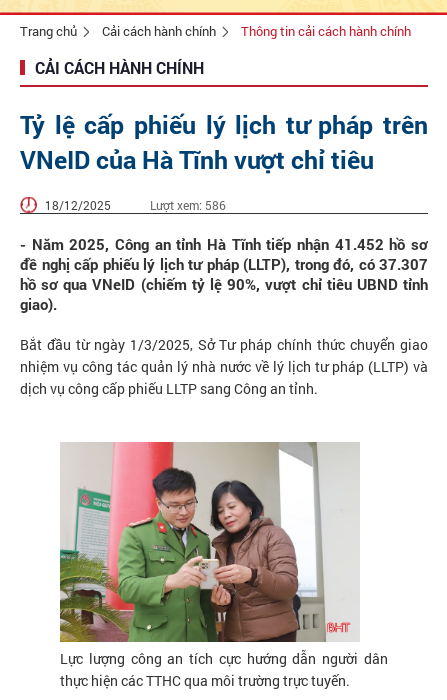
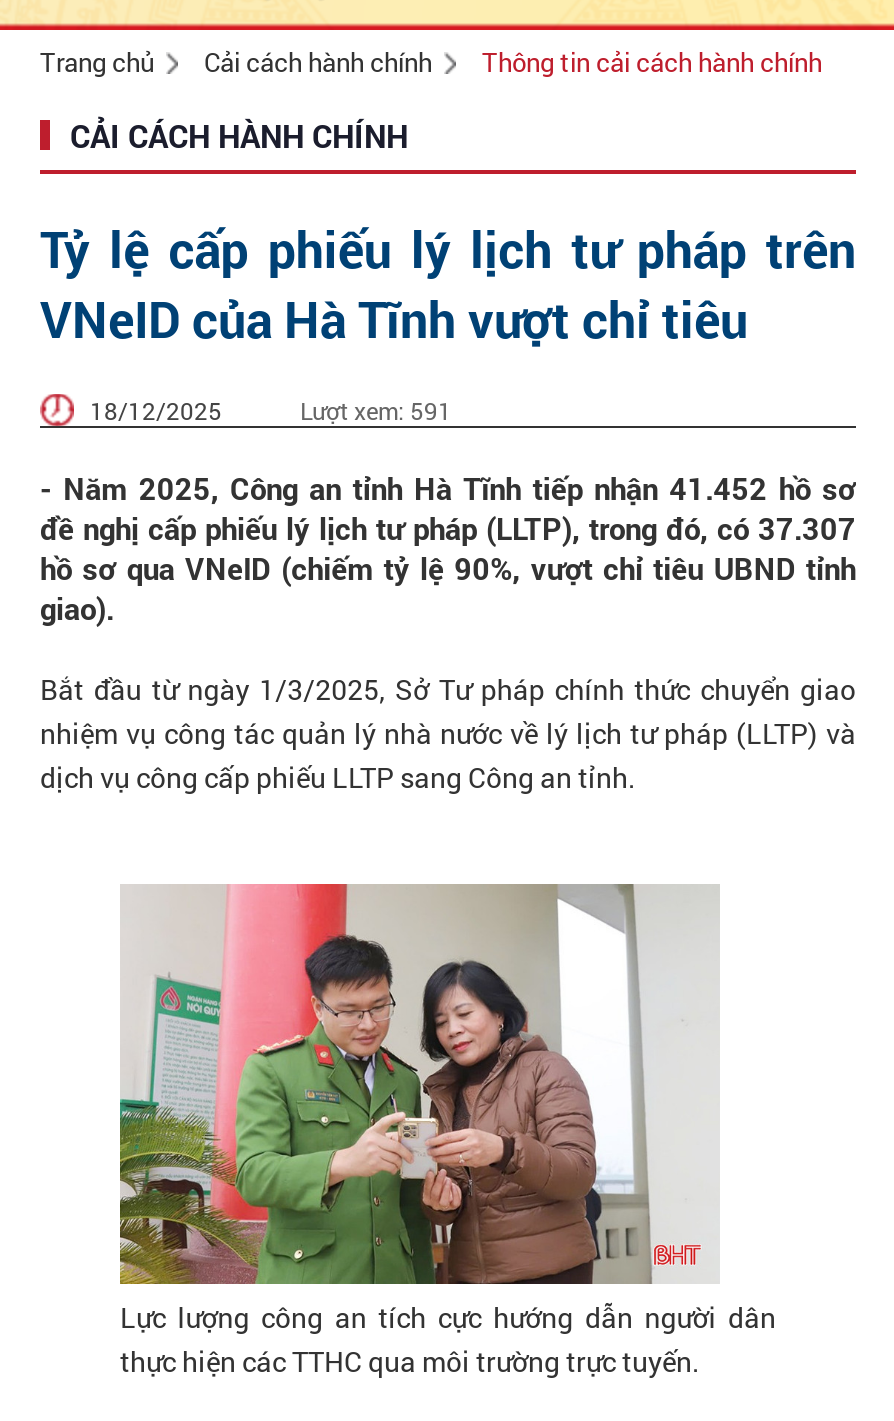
- Lượt xem: 586
+ Lượt xem: 591
